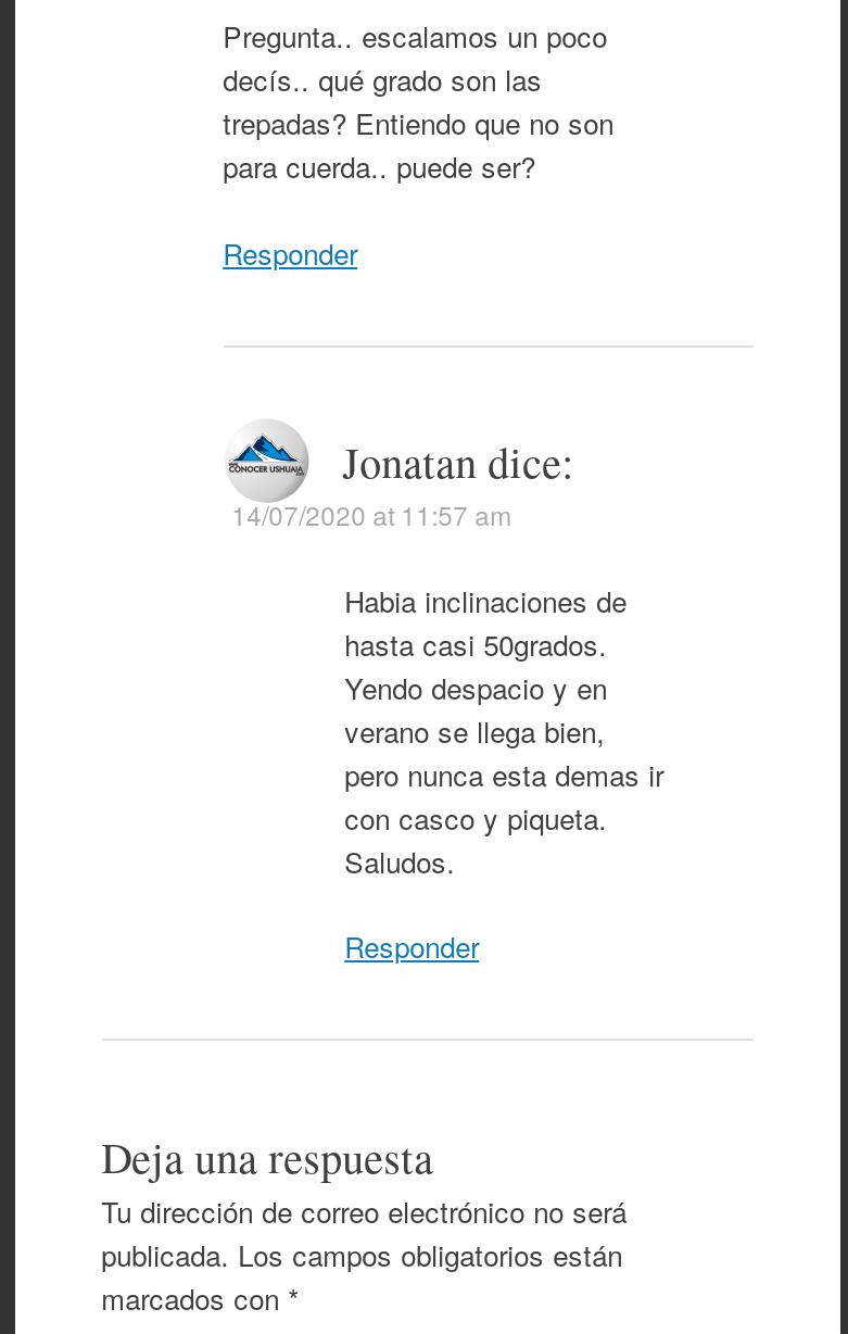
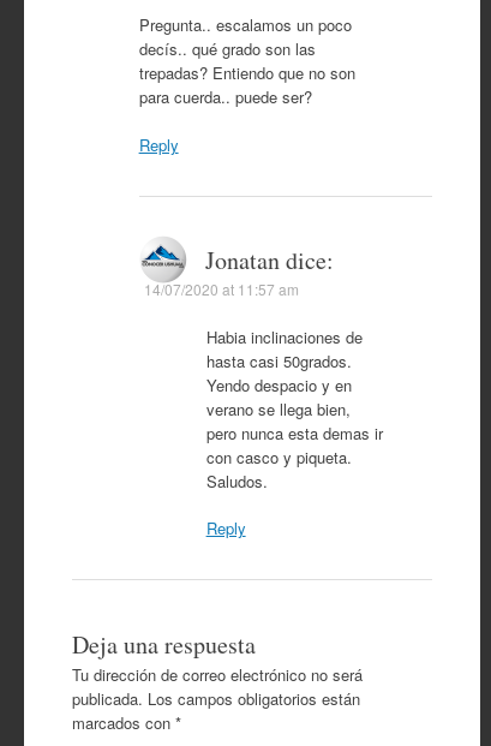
- Responder
+ Reply

- Responder
+ Reply
